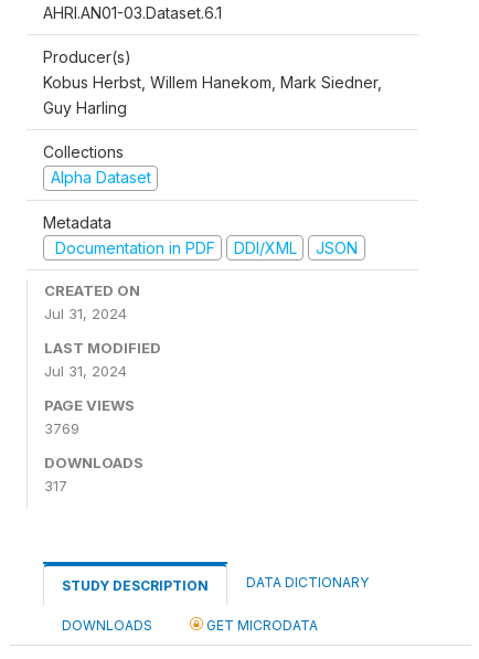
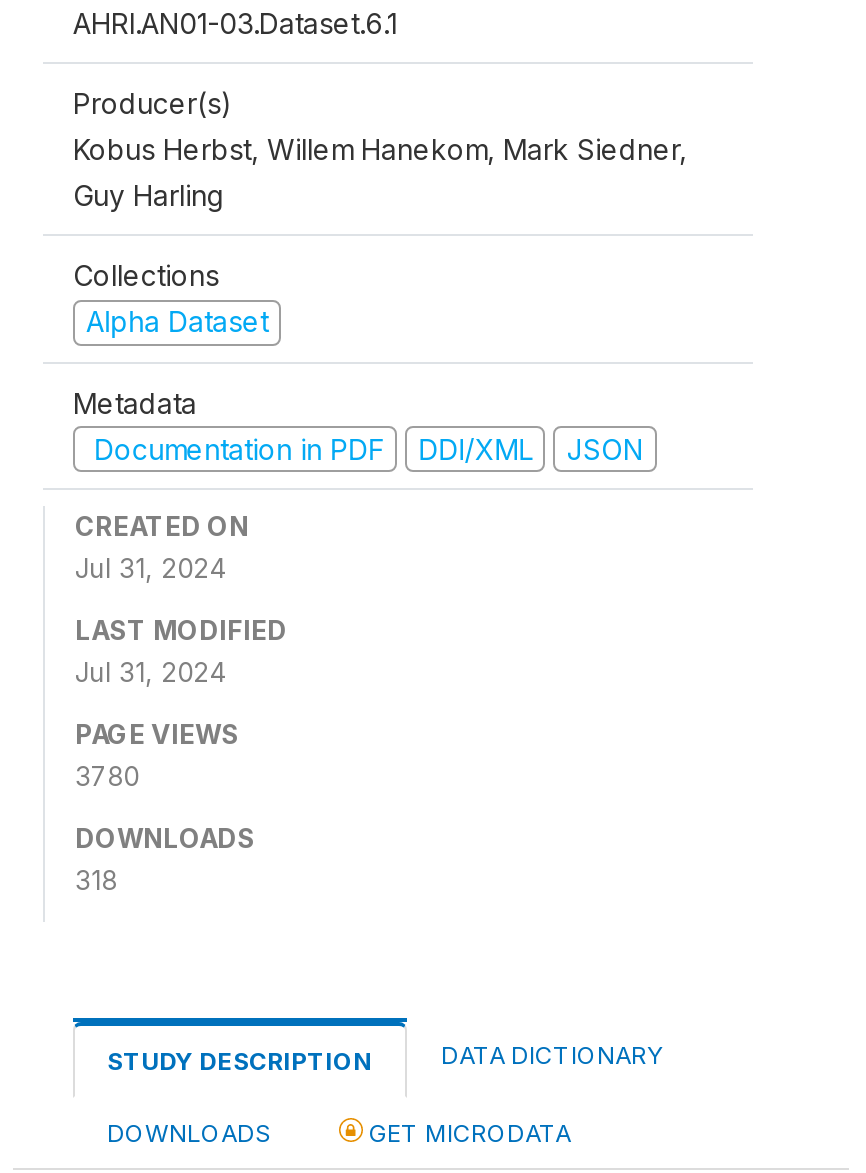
- 3769
+ 3780

- 317
+ 318
